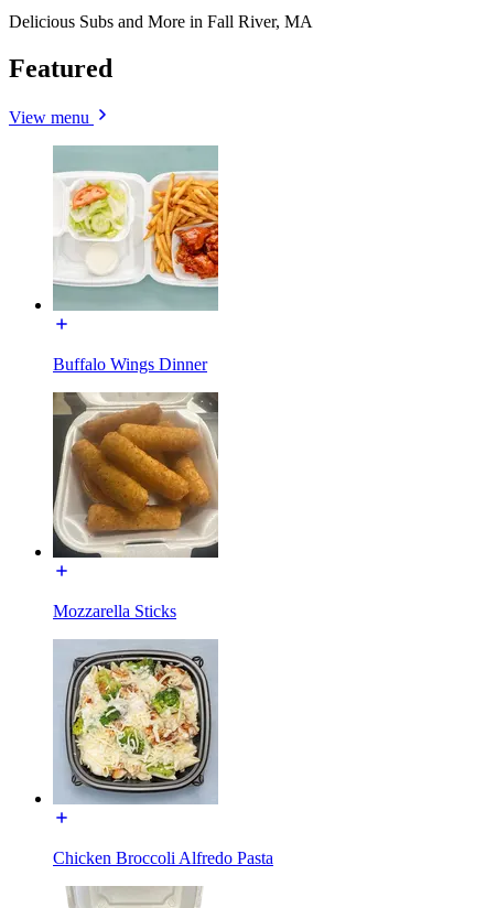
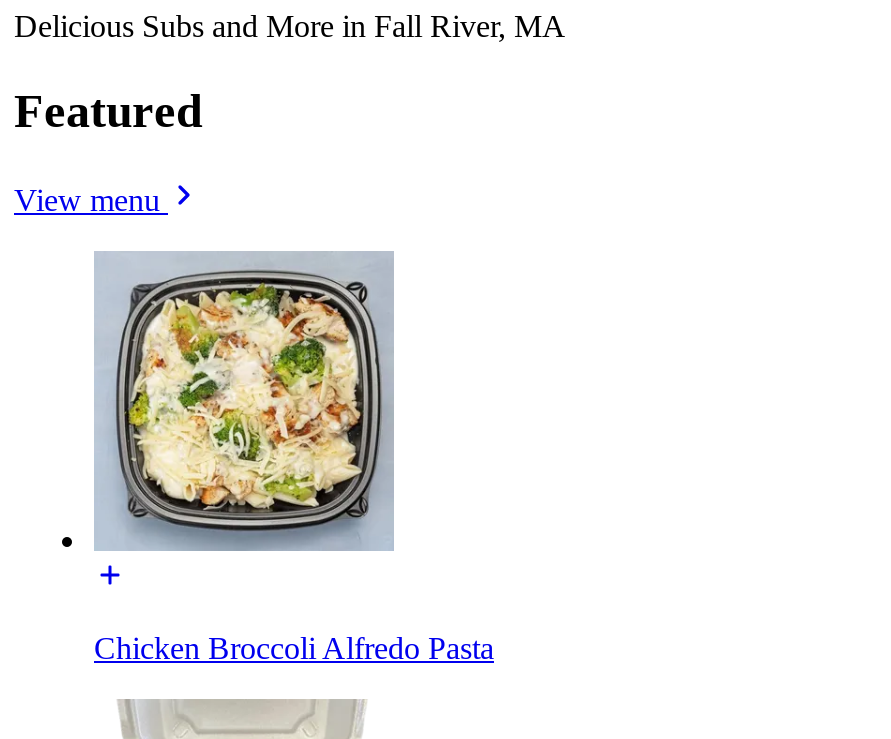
- [image]

- Buffalo Wings Dinner

- [image]
- Mozzarella Sticks
